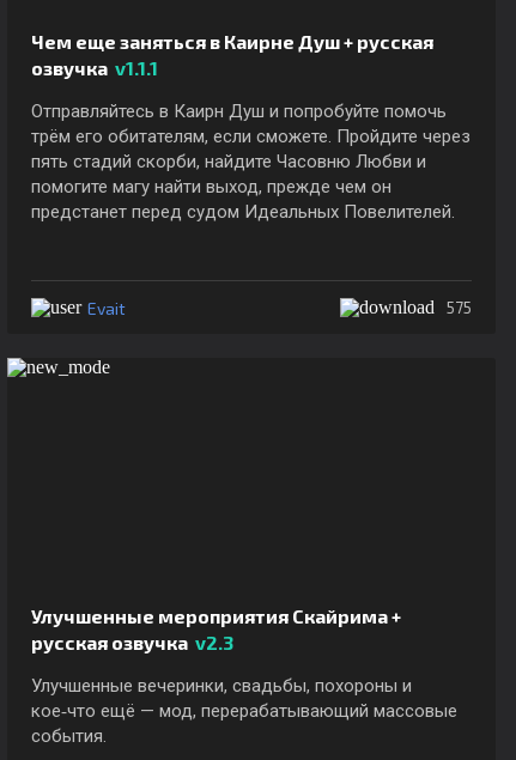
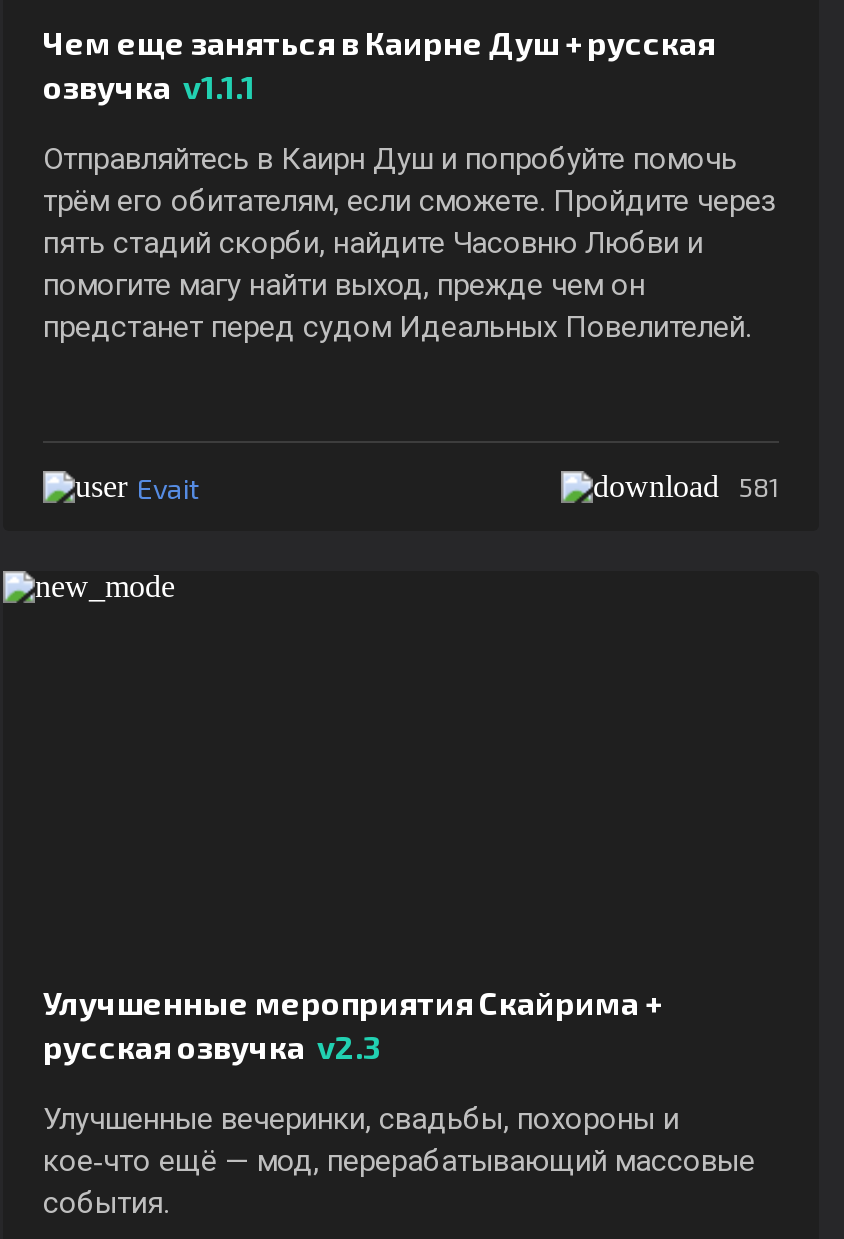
- 575
+ 581
